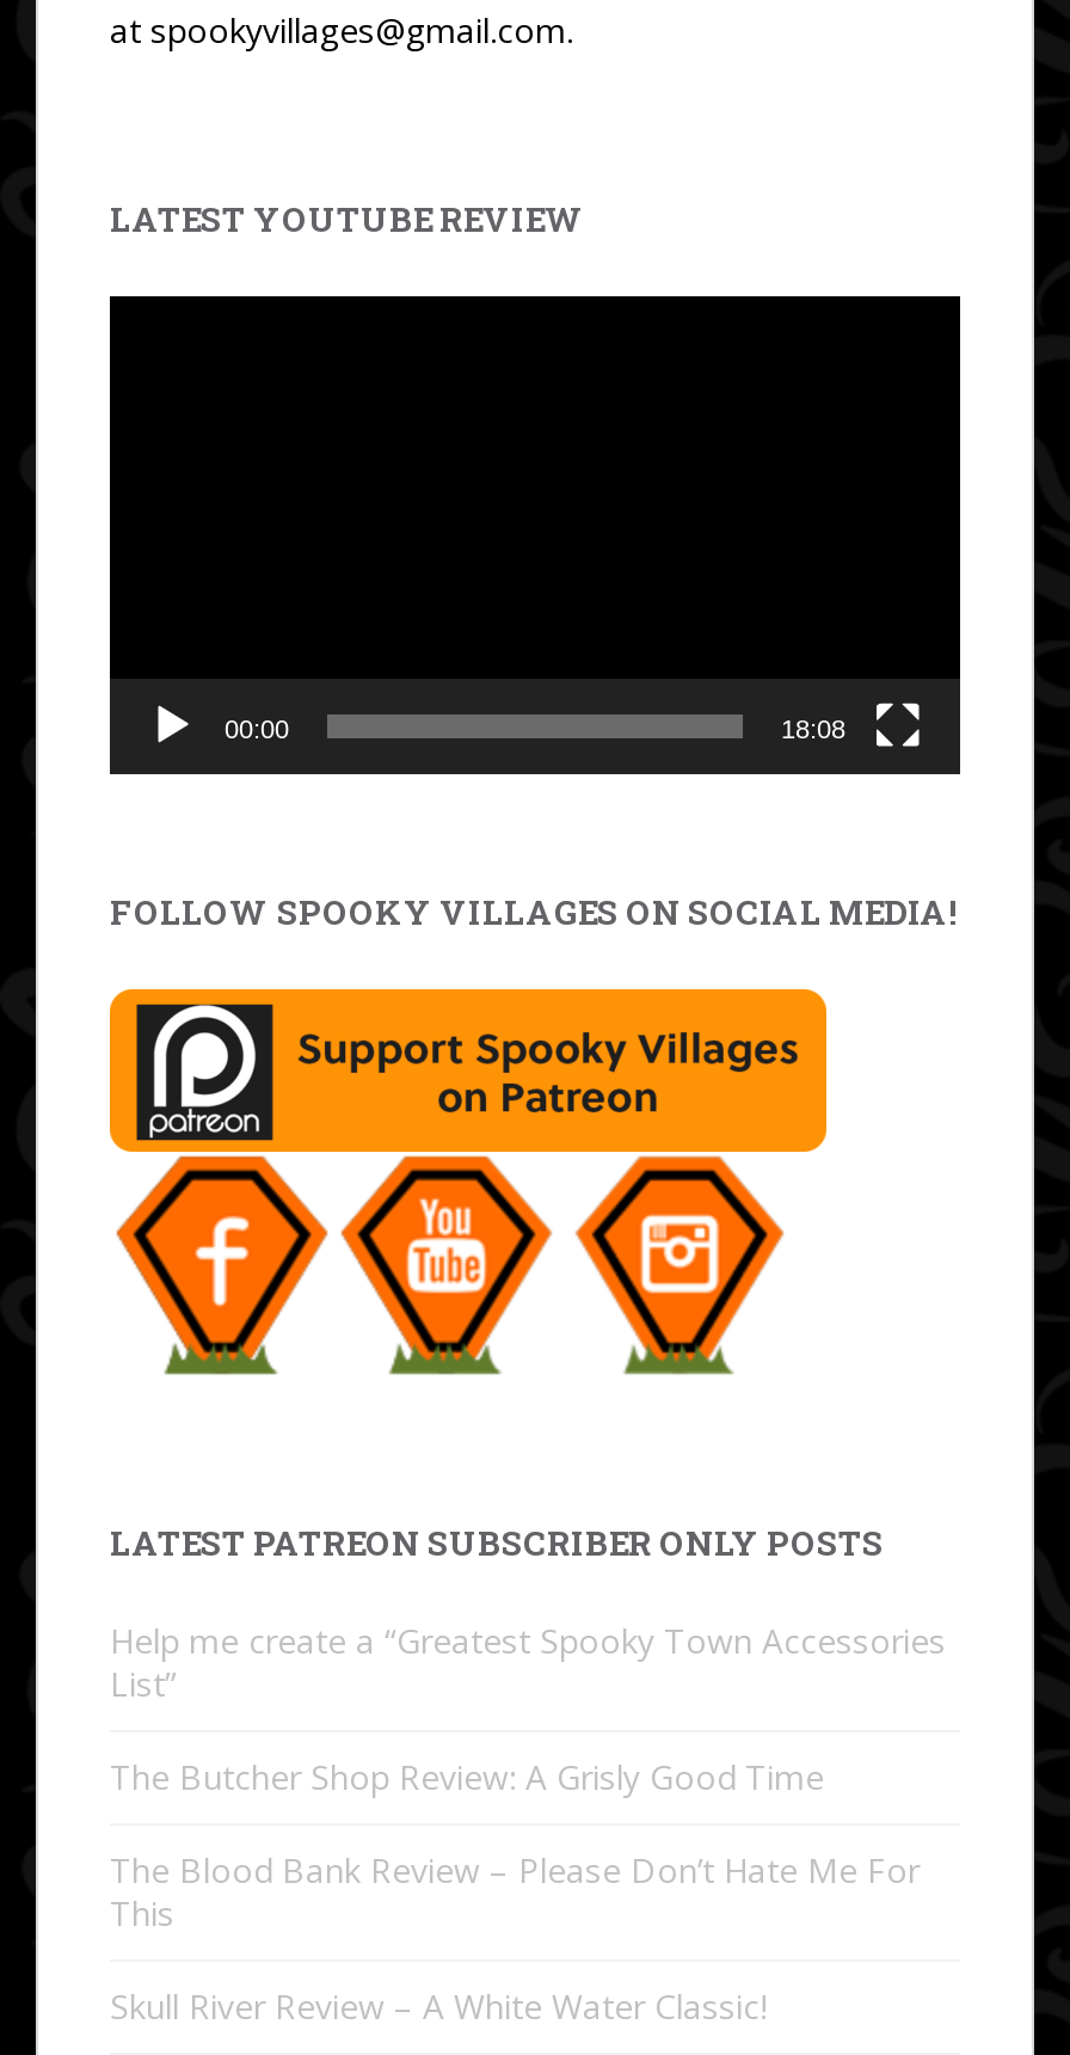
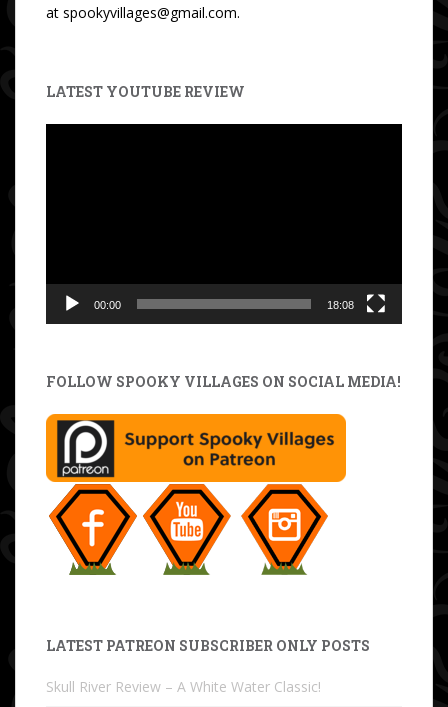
- Help me create a “Greatest Spooky Town Accessories
- List”
- The Butcher Shop Review: A Grisly Good Time
- The Blood Bank Review – Please Don’t Hate Me For
- This
